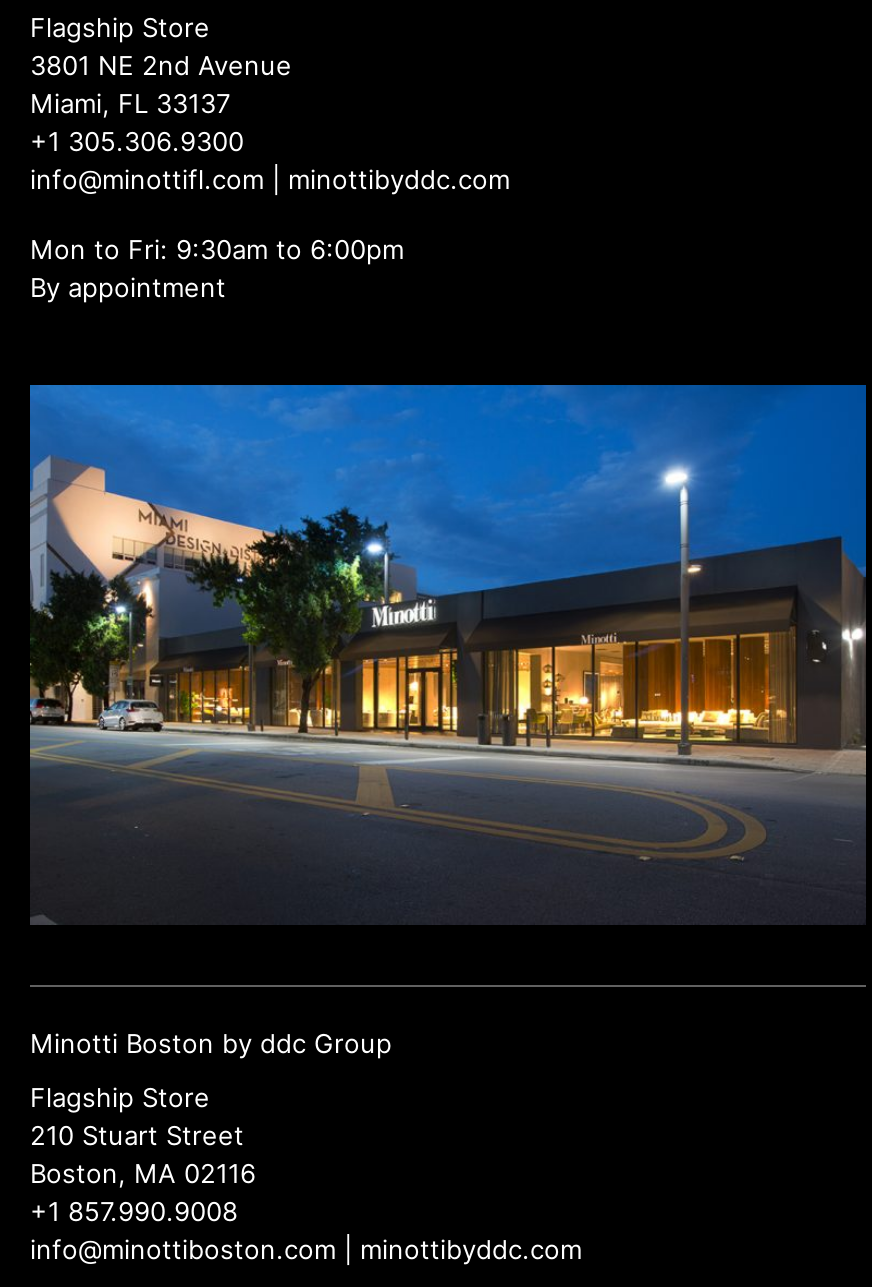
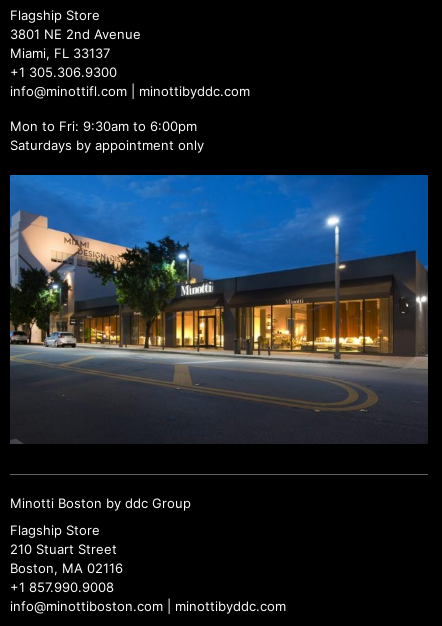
- By appointment
+ Saturdays by appointment only
